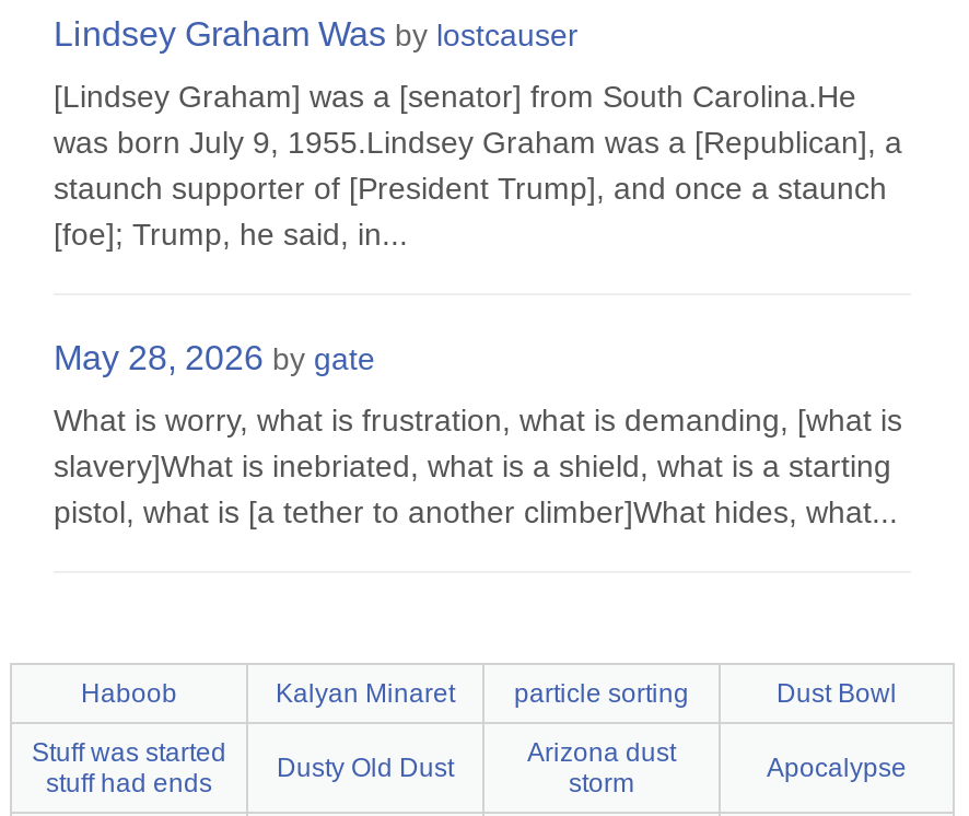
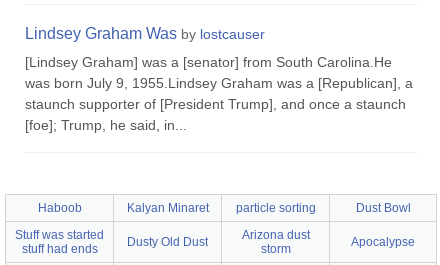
- May 28, 2026 by gate
- What is worry, what is frustration, what is demanding, [what is
- slavery]What is inebriated, what is a shield, what is a starting
- pistol, what is [a tether to another climber]What hides, what...
